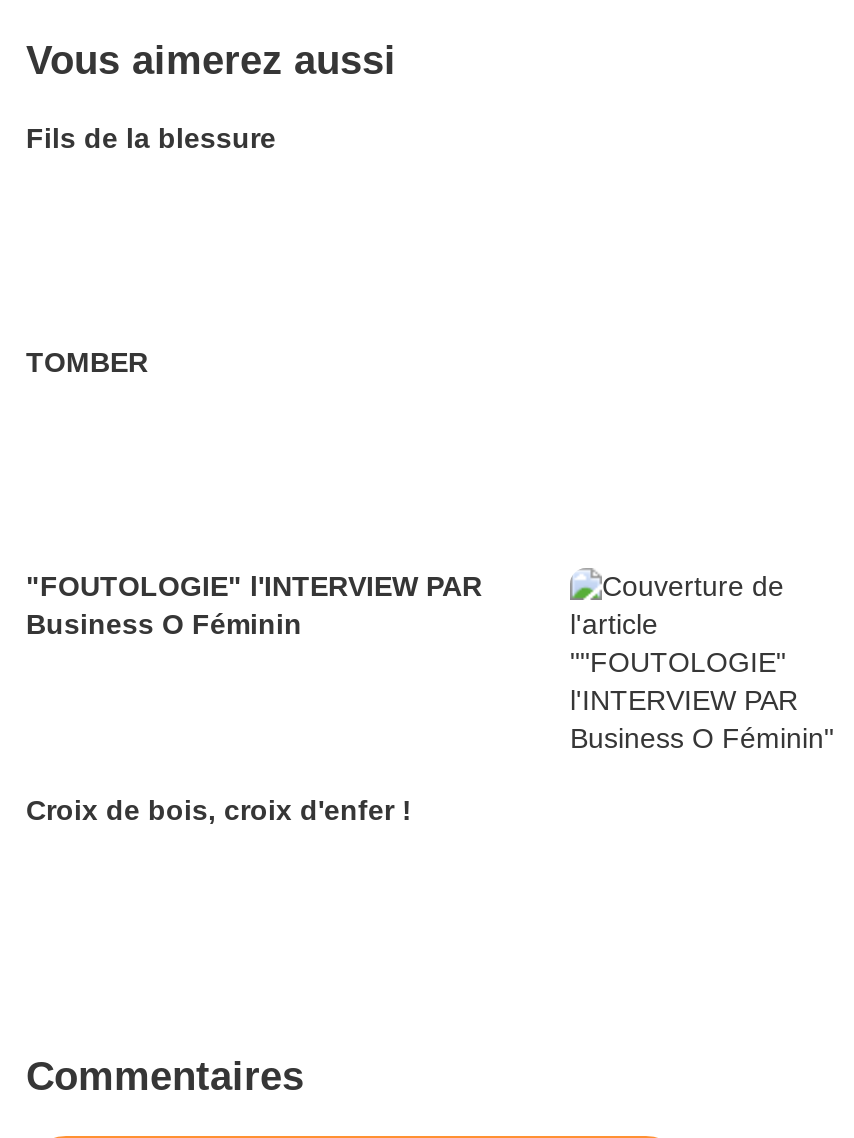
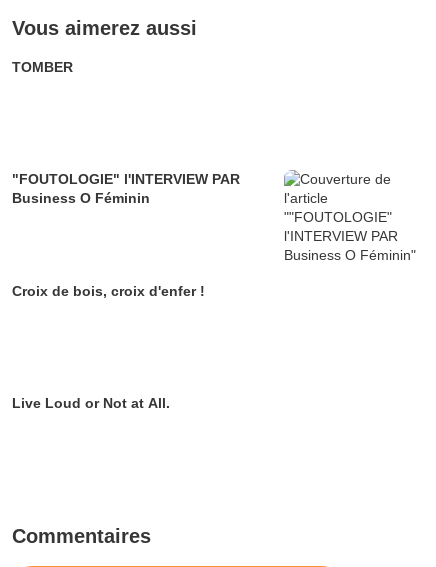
- Fils de la blessure

moved up: TOMBER | "FOUTOLOGIE" l'INTERVIEW PAR | Business O Féminin | Croix de bois, croix d'enfer !

+ Live Loud or Not at All.
